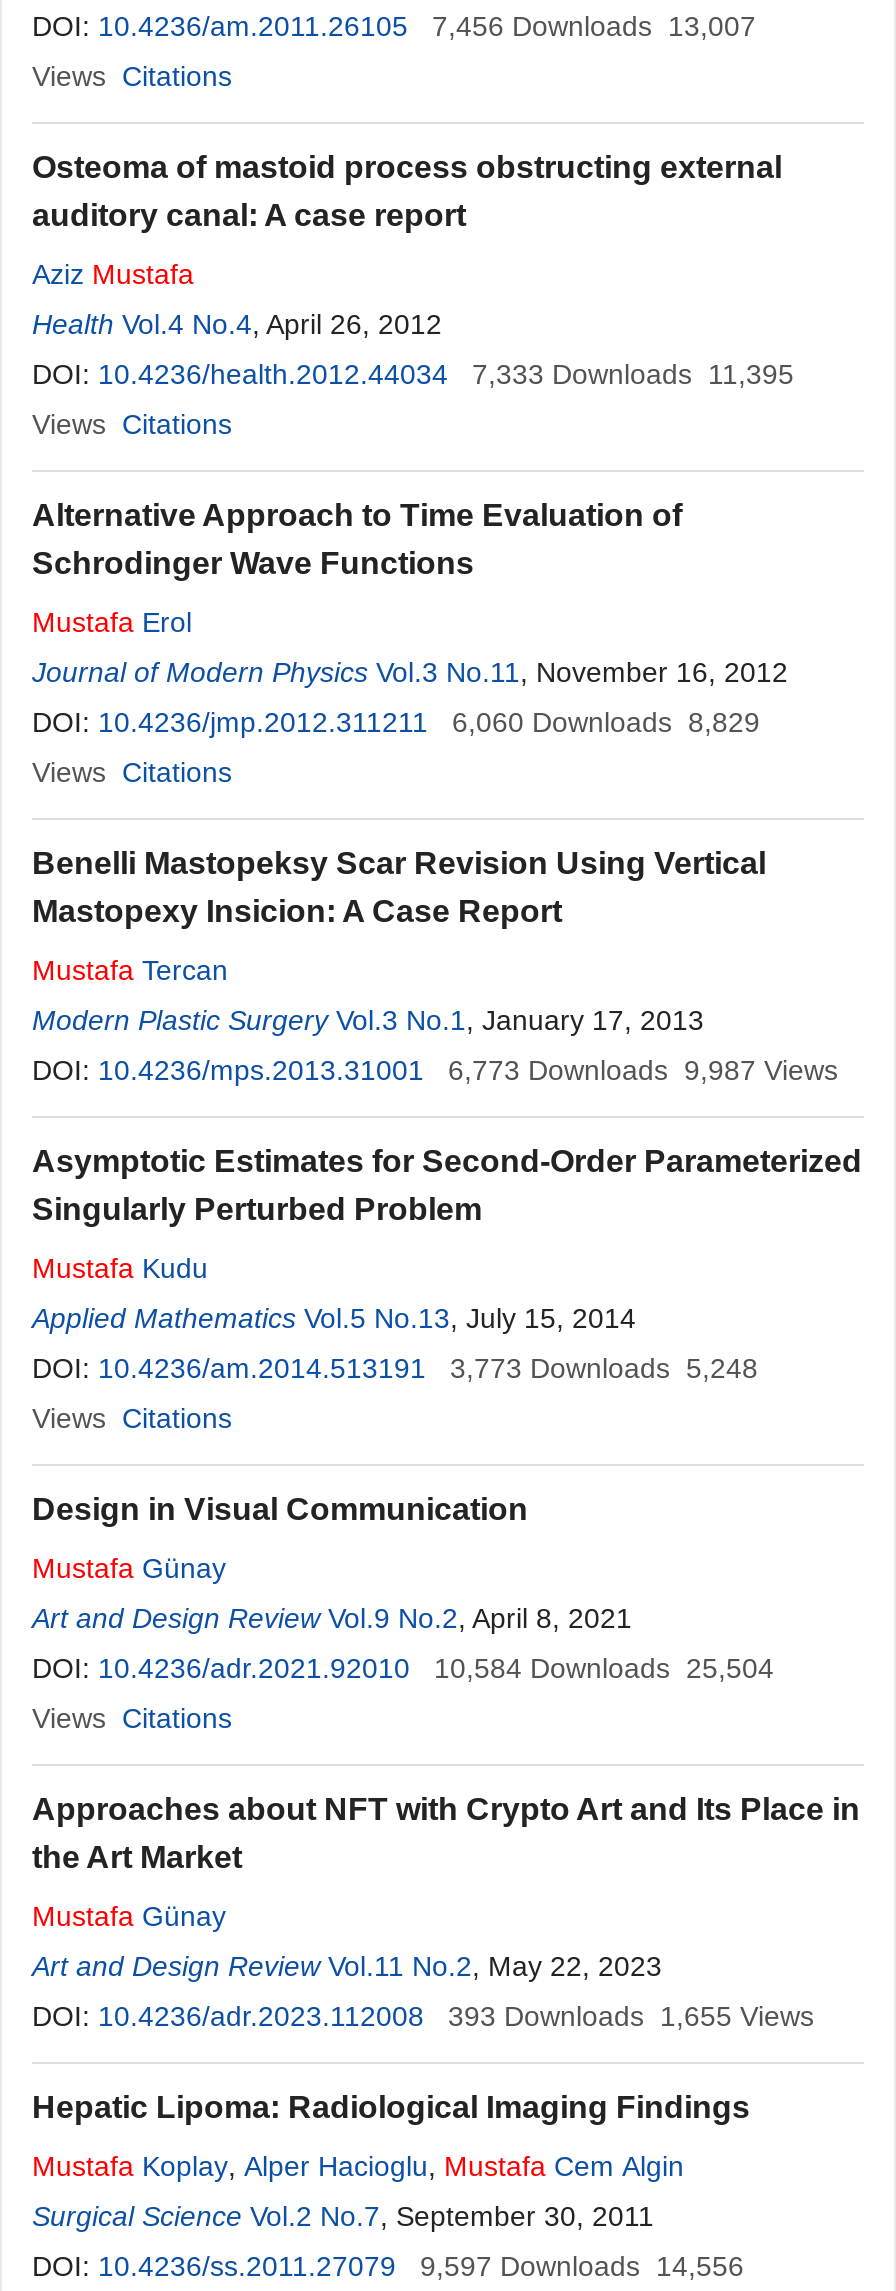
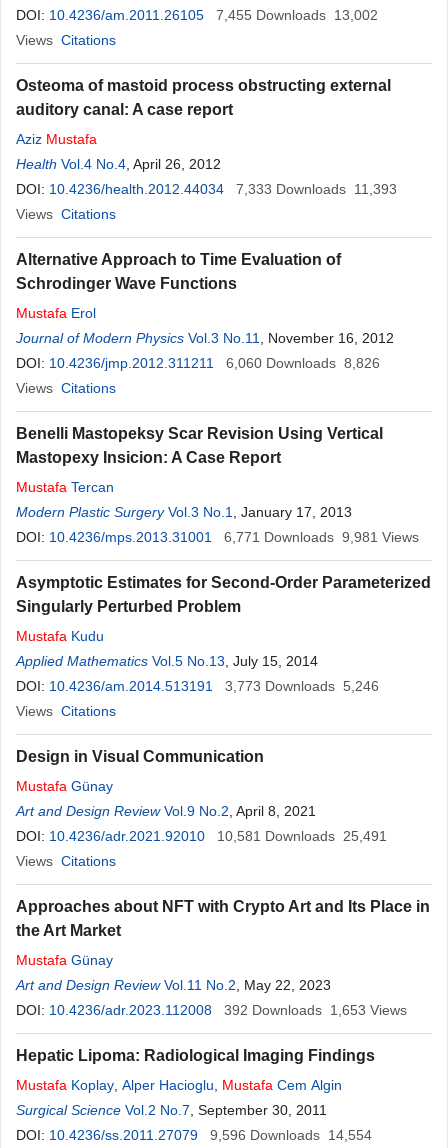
- DOI: 10.4236/am.2011.26105 7,456 Downloads 13,007
+ DOI: 10.4236/am.2011.26105 7,455 Downloads 13,002

- DOI: 10.4236/health.2012.44034 7,333 Downloads 11,395
+ DOI: 10.4236/health.2012.44034 7,333 Downloads 11,393

- DOI: 10.4236/jmp.2012.311211 6,060 Downloads 8,829
+ DOI: 10.4236/jmp.2012.311211 6,060 Downloads 8,826

- 6,773 Downloads 9,987 Views
+ 6,771 Downloads 9,981 Views

- DOI: 10.4236/am.2014.513191 3,773 Downloads 5,248
+ DOI: 10.4236/am.2014.513191 3,773 Downloads 5,246

- DOI: 10.4236/adr.2021.92010 10,584 Downloads 25,504
+ DOI: 10.4236/adr.2021.92010 10,581 Downloads 25,491

- 393 Downloads 1,655 Views
+ 392 Downloads 1,653 Views

- DOI: 10.4236/ss.2011.27079 9,597 Downloads 14,556
+ DOI: 10.4236/ss.2011.27079 9,596 Downloads 14,554
